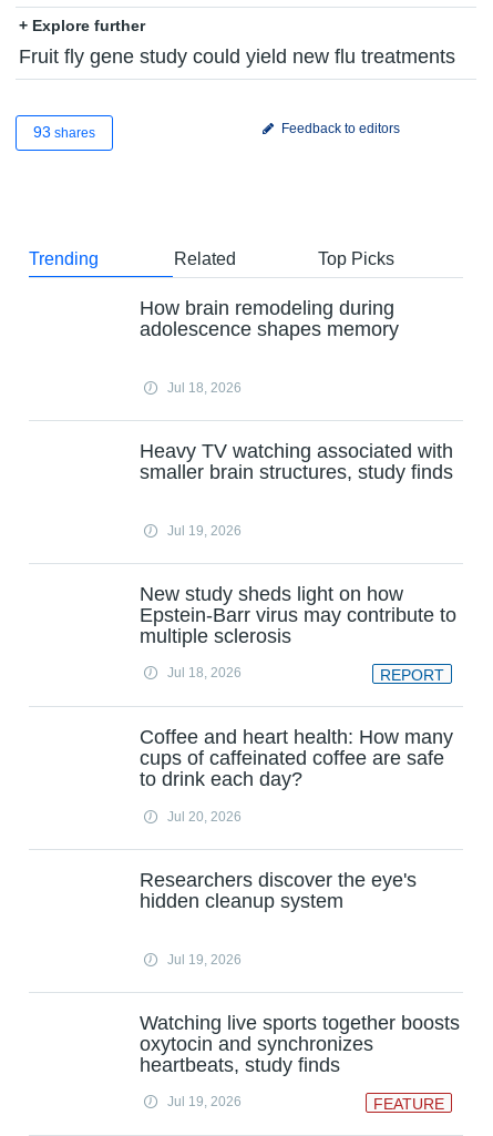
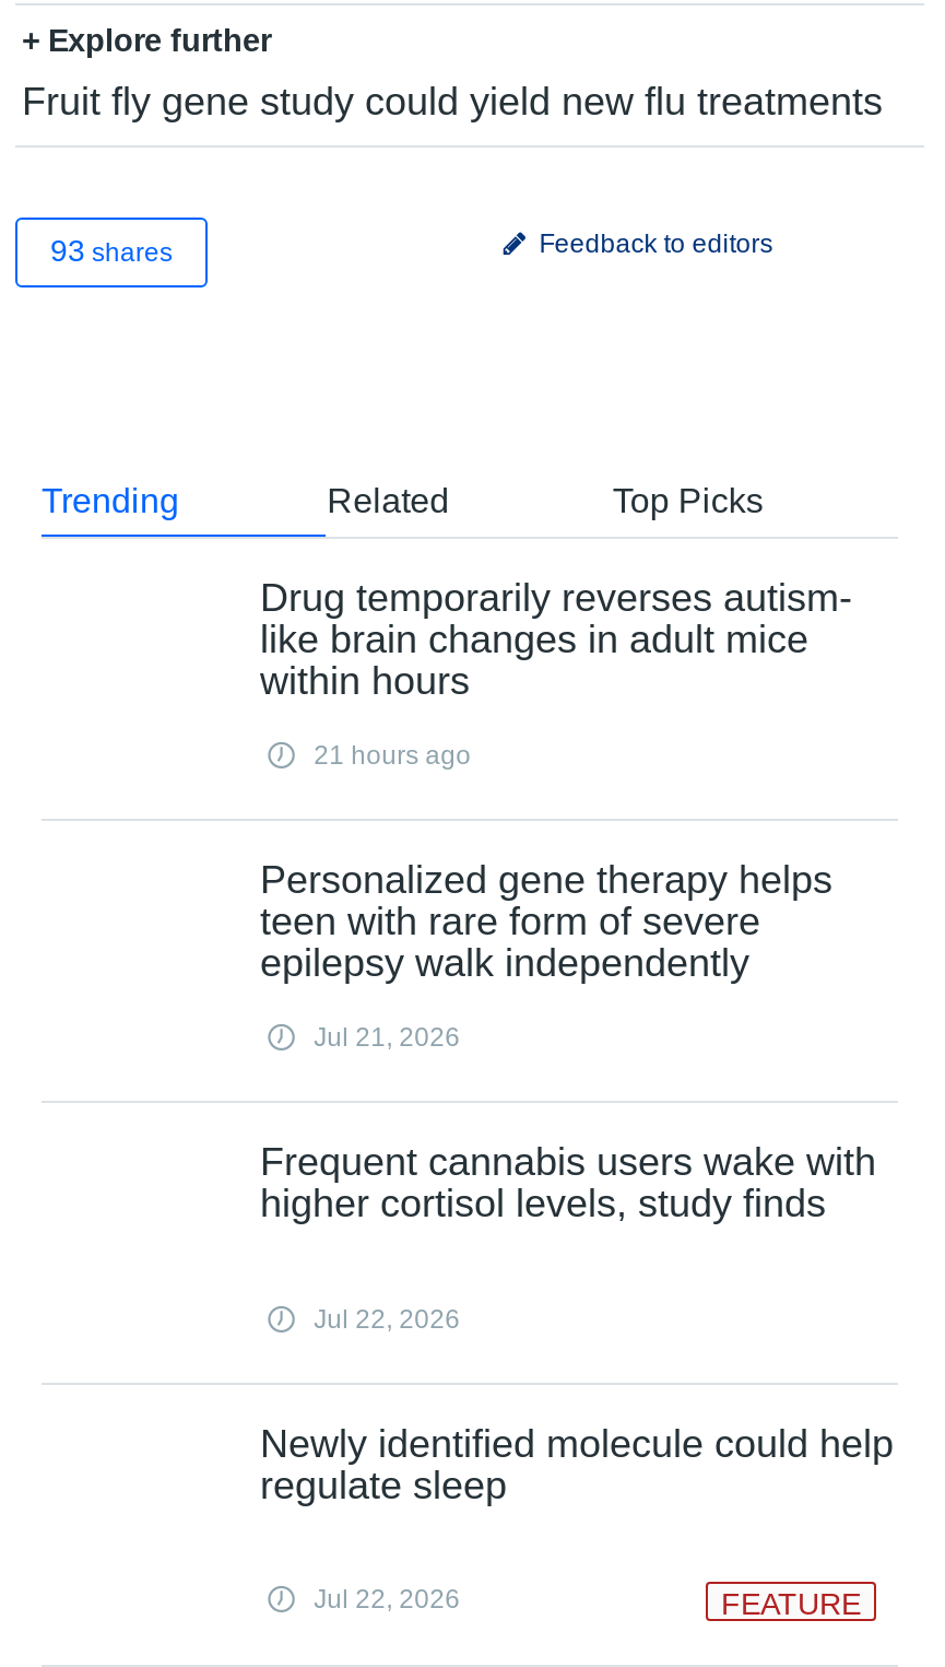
- How brain remodeling during
- adolescence shapes memory
- Jul 18, 2026
- Heavy TV watching associated with
- smaller brain structures, study finds
- Jul 19, 2026
- New study sheds light on how
- Epstein-Barr virus may contribute to
- multiple sclerosis
- Jul 18, 2026
- REPORT
- Coffee and heart health: How many
- cups of caffeinated coffee are safe
- to drink each day?
- Jul 20, 2026
- Researchers discover the eye's
- hidden cleanup system
- Jul 19, 2026
- Watching live sports together boosts
- oxytocin and synchronizes
- heartbeats, study finds
- Jul 19, 2026
+ Drug temporarily reverses autism-
+ like brain changes in adult mice
+ within hours
+ 21 hours ago
+ Personalized gene therapy helps
+ teen with rare form of severe
+ epilepsy walk independently
+ Jul 21, 2026
+ Frequent cannabis users wake with
+ higher cortisol levels, study finds
+ Jul 22, 2026
+ Newly identified molecule could help
+ regulate sleep
+ Jul 22, 2026
